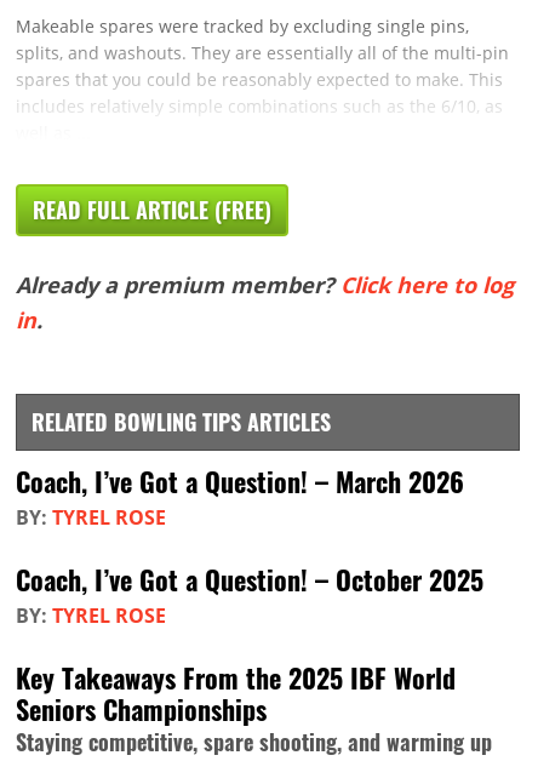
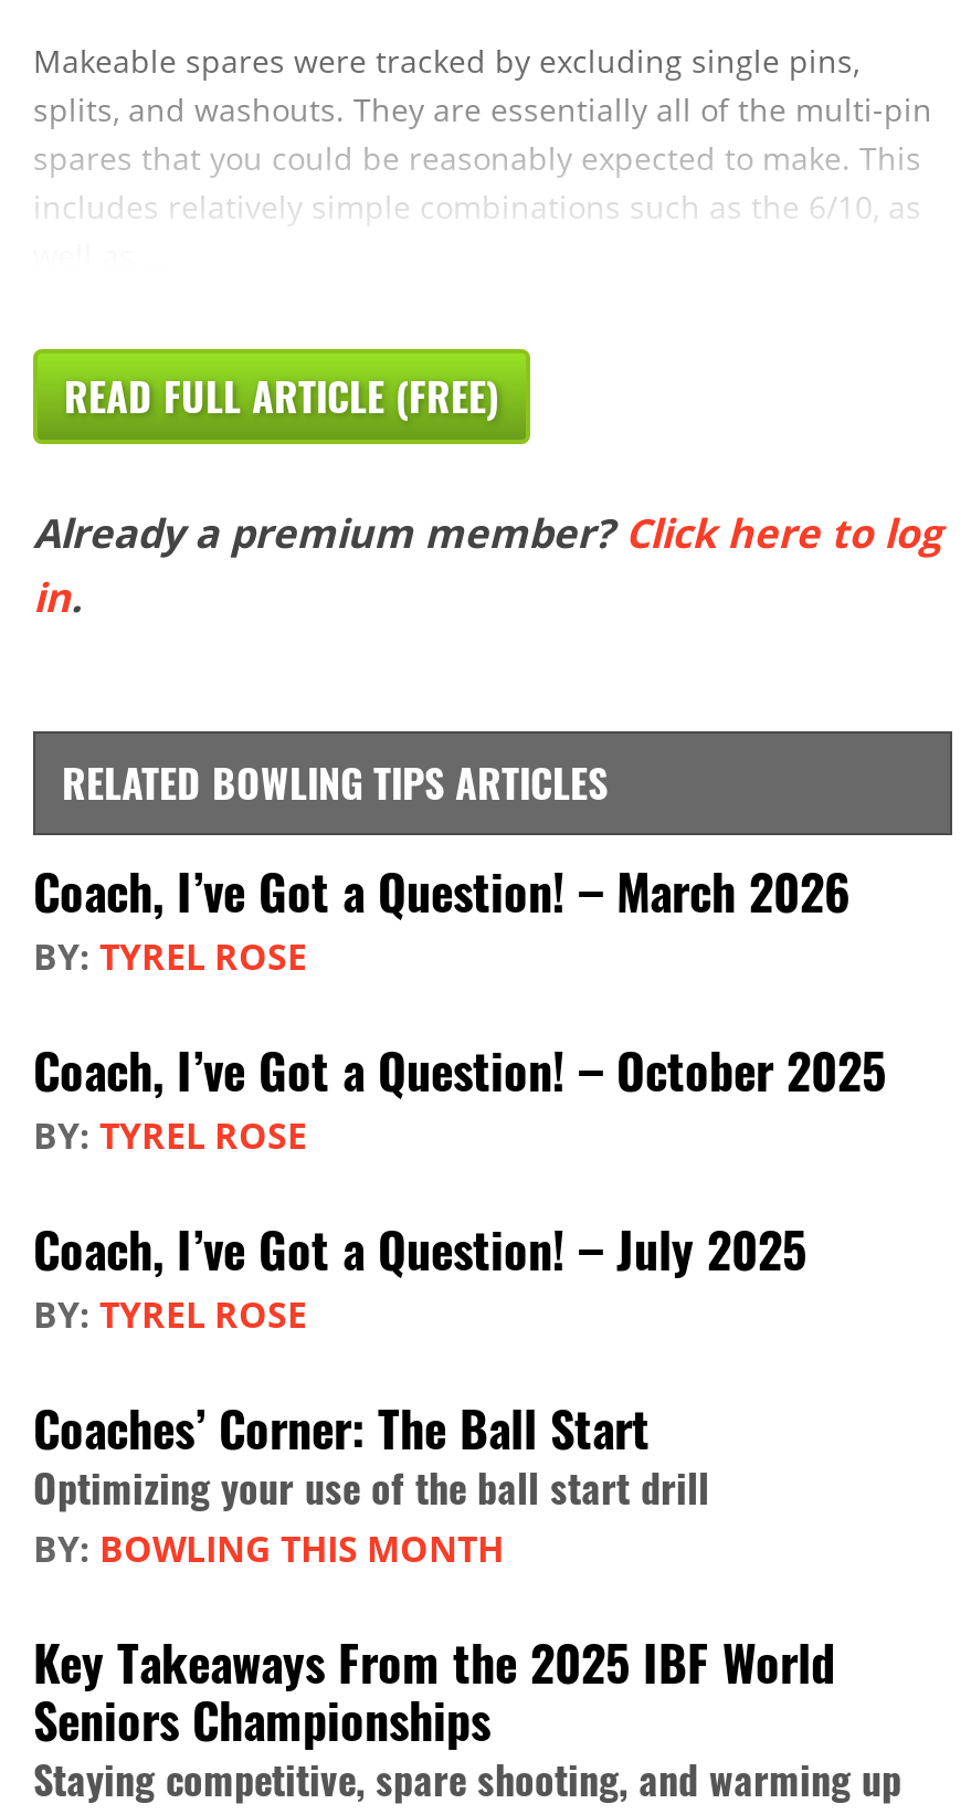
+ Coach, I’ve Got a Question! – July 2025
+ BY: TYREL ROSE
+ Coaches’ Corner: The Ball Start
+ Optimizing your use of the ball start drill
+ BY: BOWLING THIS MONTH
